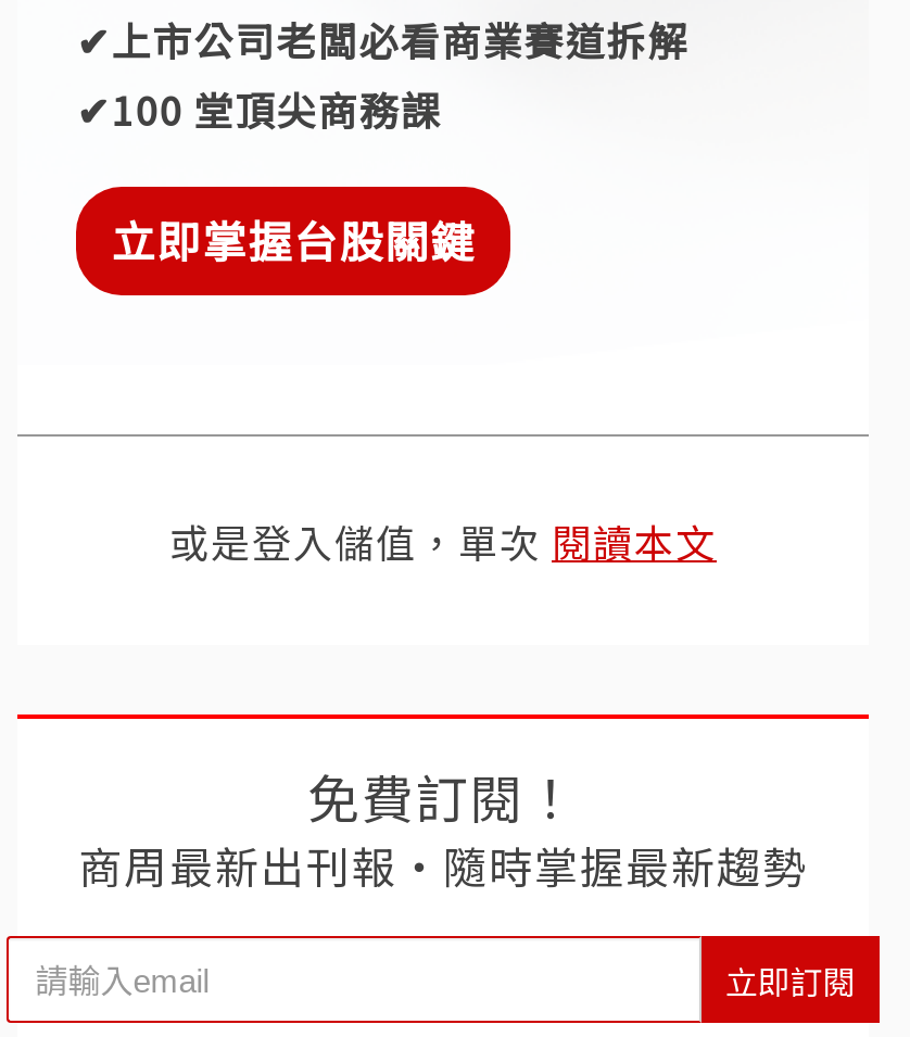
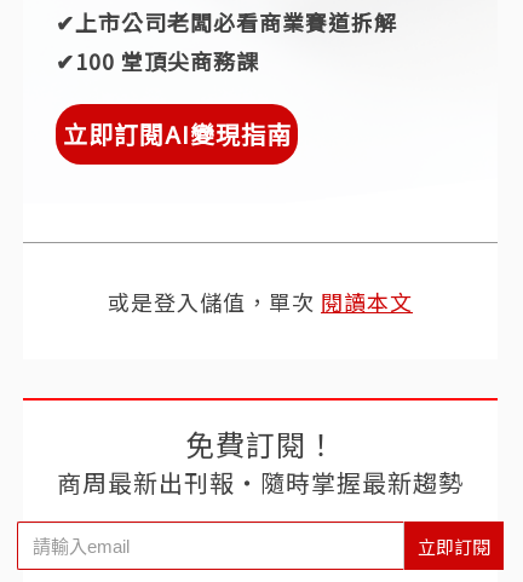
- 立即掌握台股關鍵
+ 立即訂閱AI變現指南
